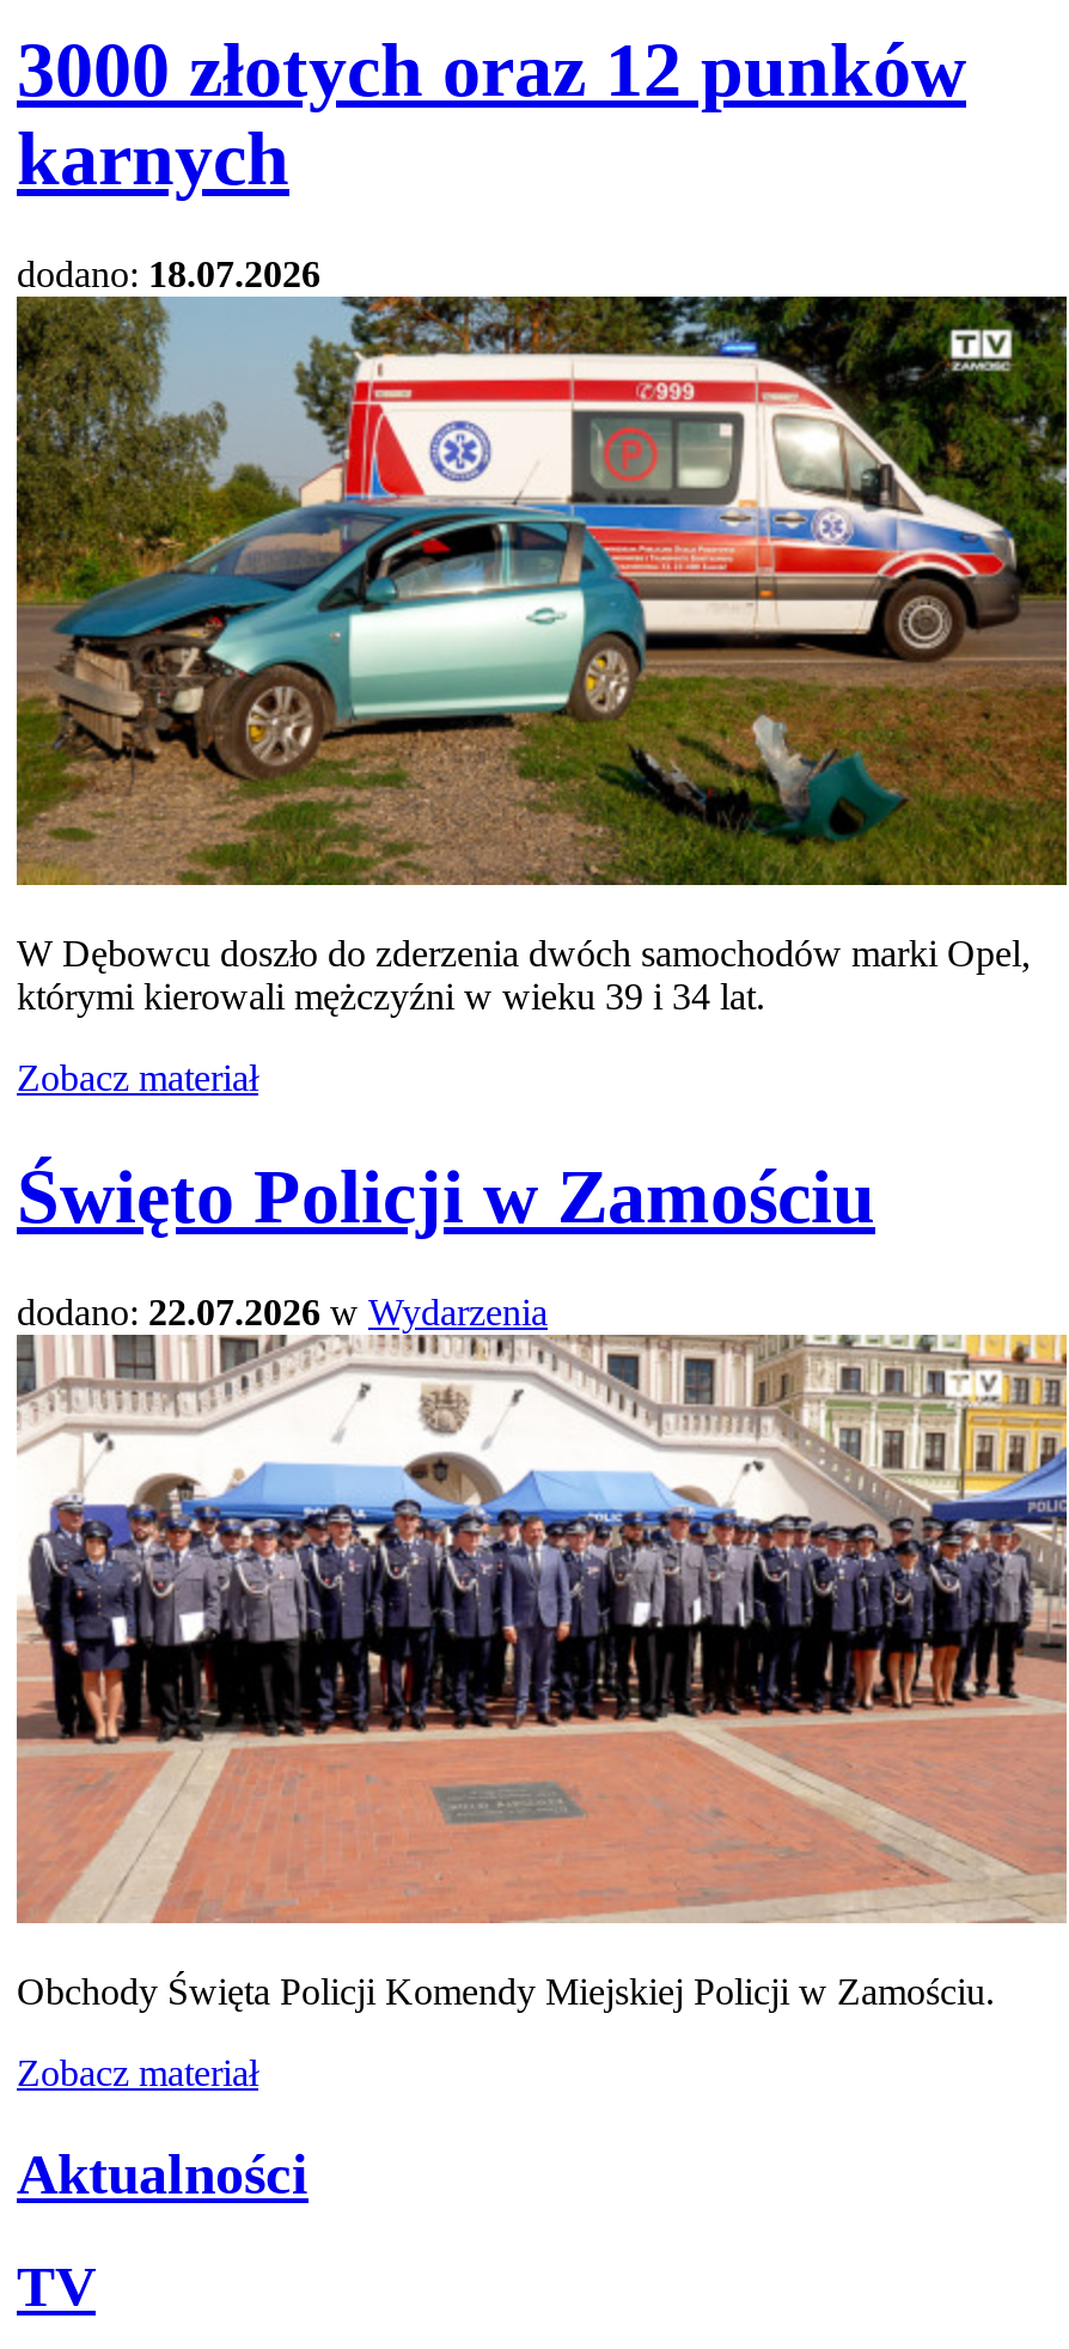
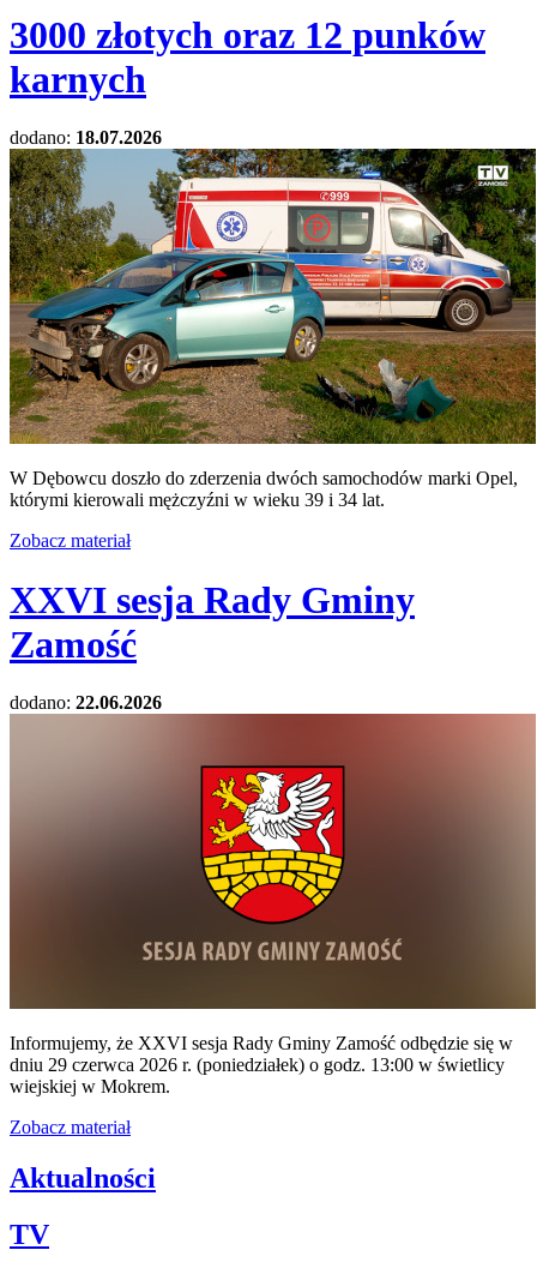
- Święto Policji w Zamościu
+ XXVI sesja Rady Gminy
+ Zamość

- dodano: 22.07.2026 w Wydarzenia
+ dodano: 22.06.2026

- [image]
- Obchody Święta Policji Komendy Miejskiej Policji w Zamościu.
+ [image]
+ Informujemy, że XXVI sesja Rady Gminy Zamość odbędzie się w
+ dniu 29 czerwca 2026 r. (poniedziałek) o godz. 13:00 w świetlicy
+ wiejskiej w Mokrem.
